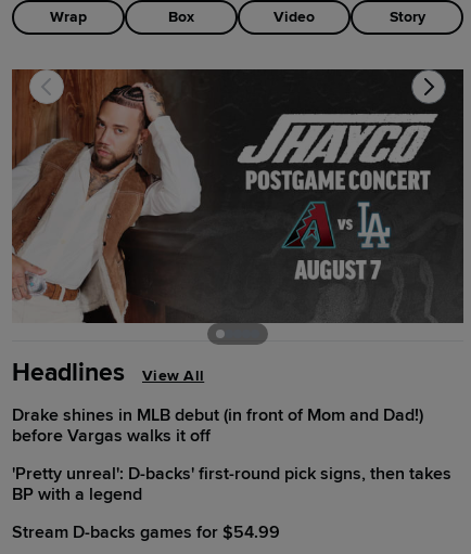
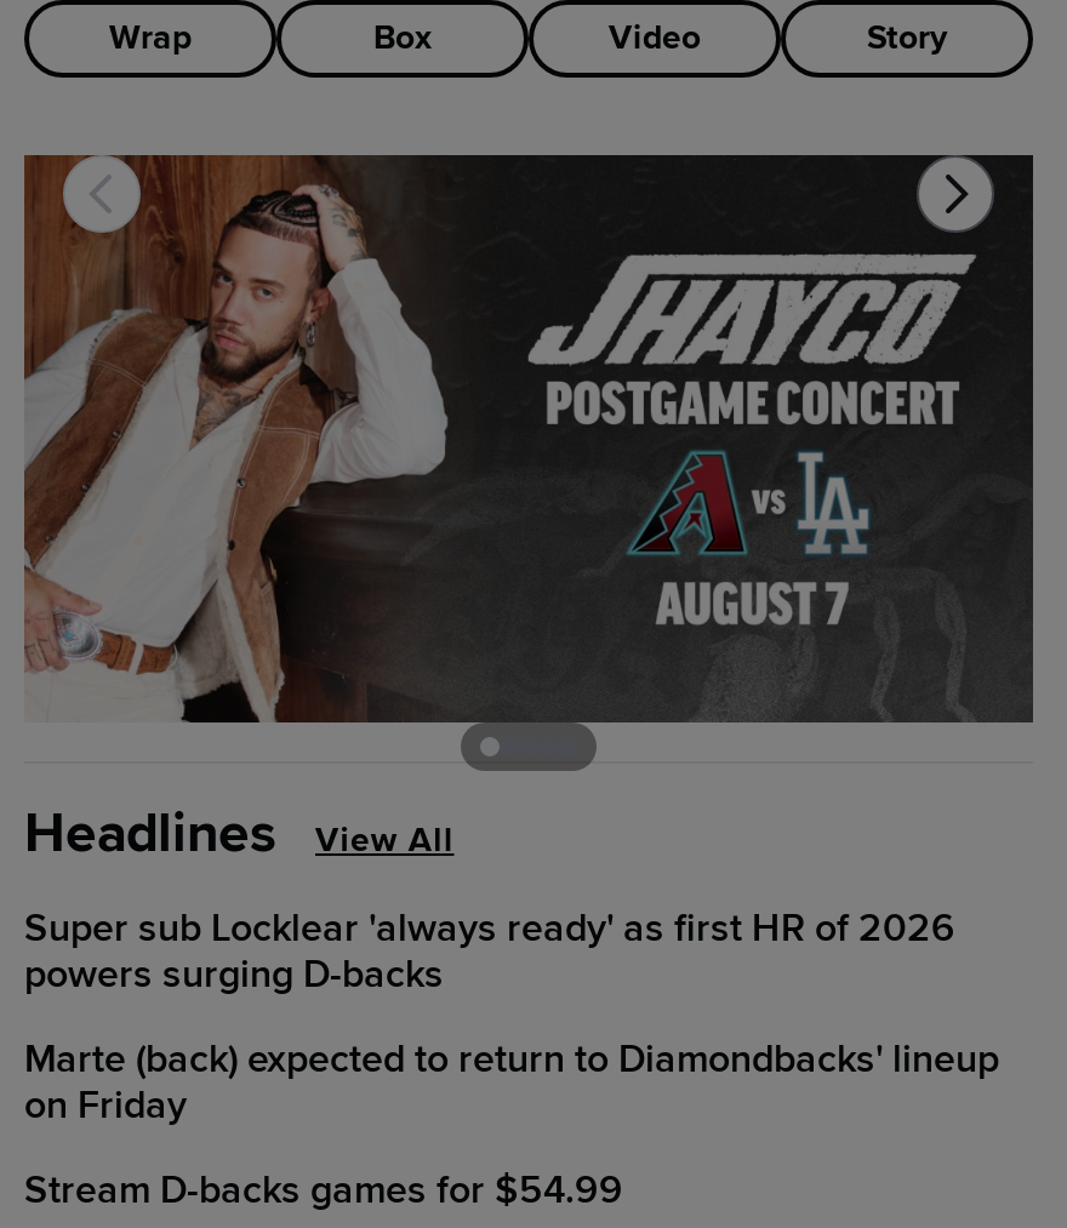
- Drake shines in MLB debut (in front of Mom and Dad!)
- before Vargas walks it off
+ Super sub Locklear 'always ready' as first HR of 2026
+ powers surging D-backs

- 'Pretty unreal': D-backs' first-round pick signs, then takes
- BP with a legend
+ Marte (back) expected to return to Diamondbacks' lineup
+ on Friday
